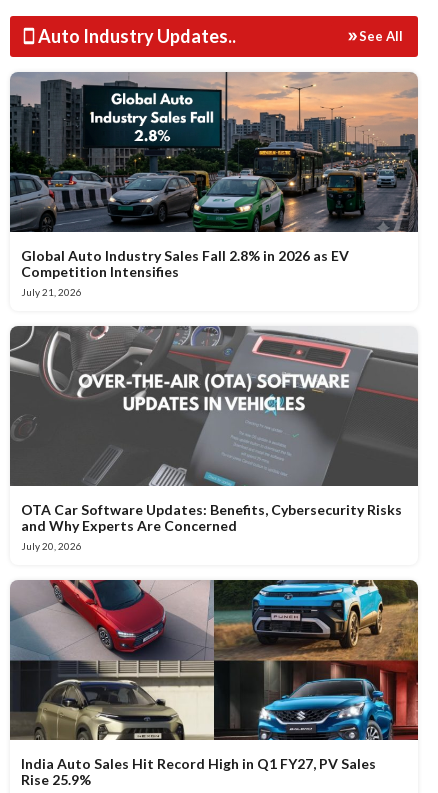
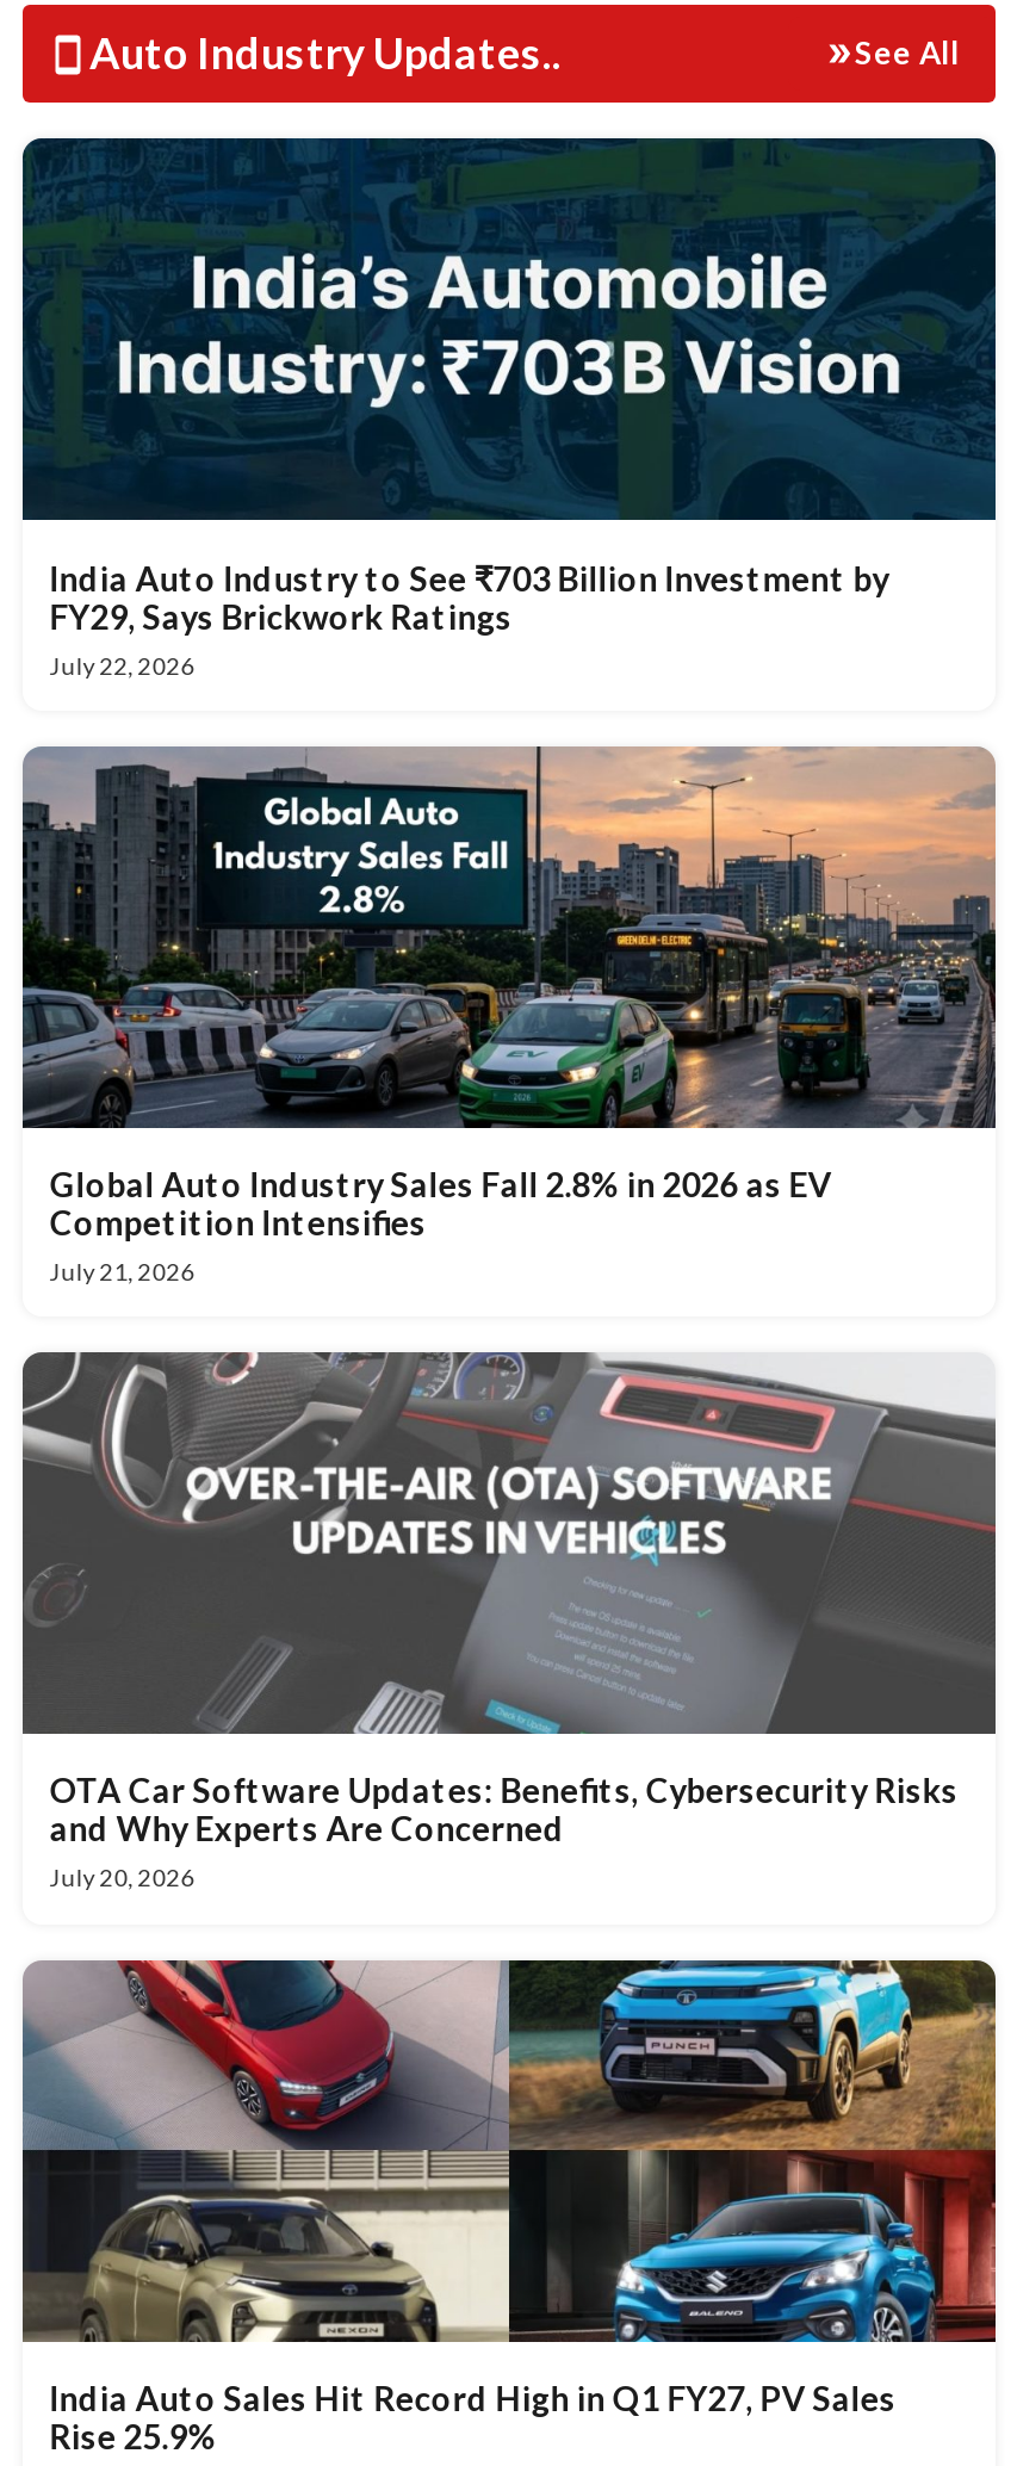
+ [image]
+ India Auto Industry to See ₹703 Billion Investment by
+ FY29, Says Brickwork Ratings
+ July 22, 2026
